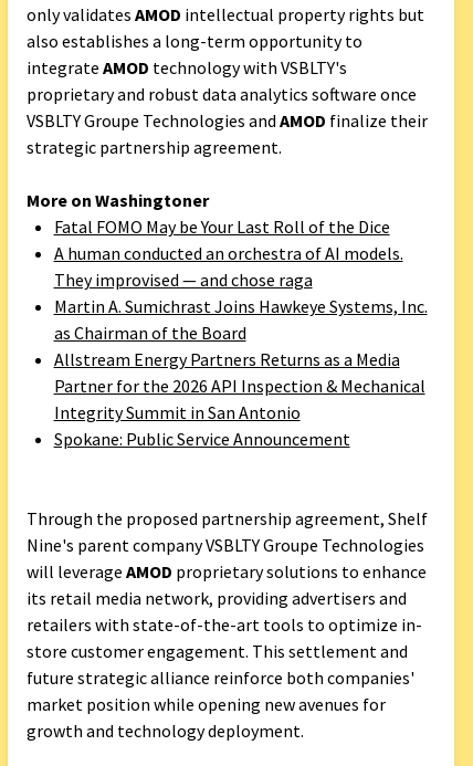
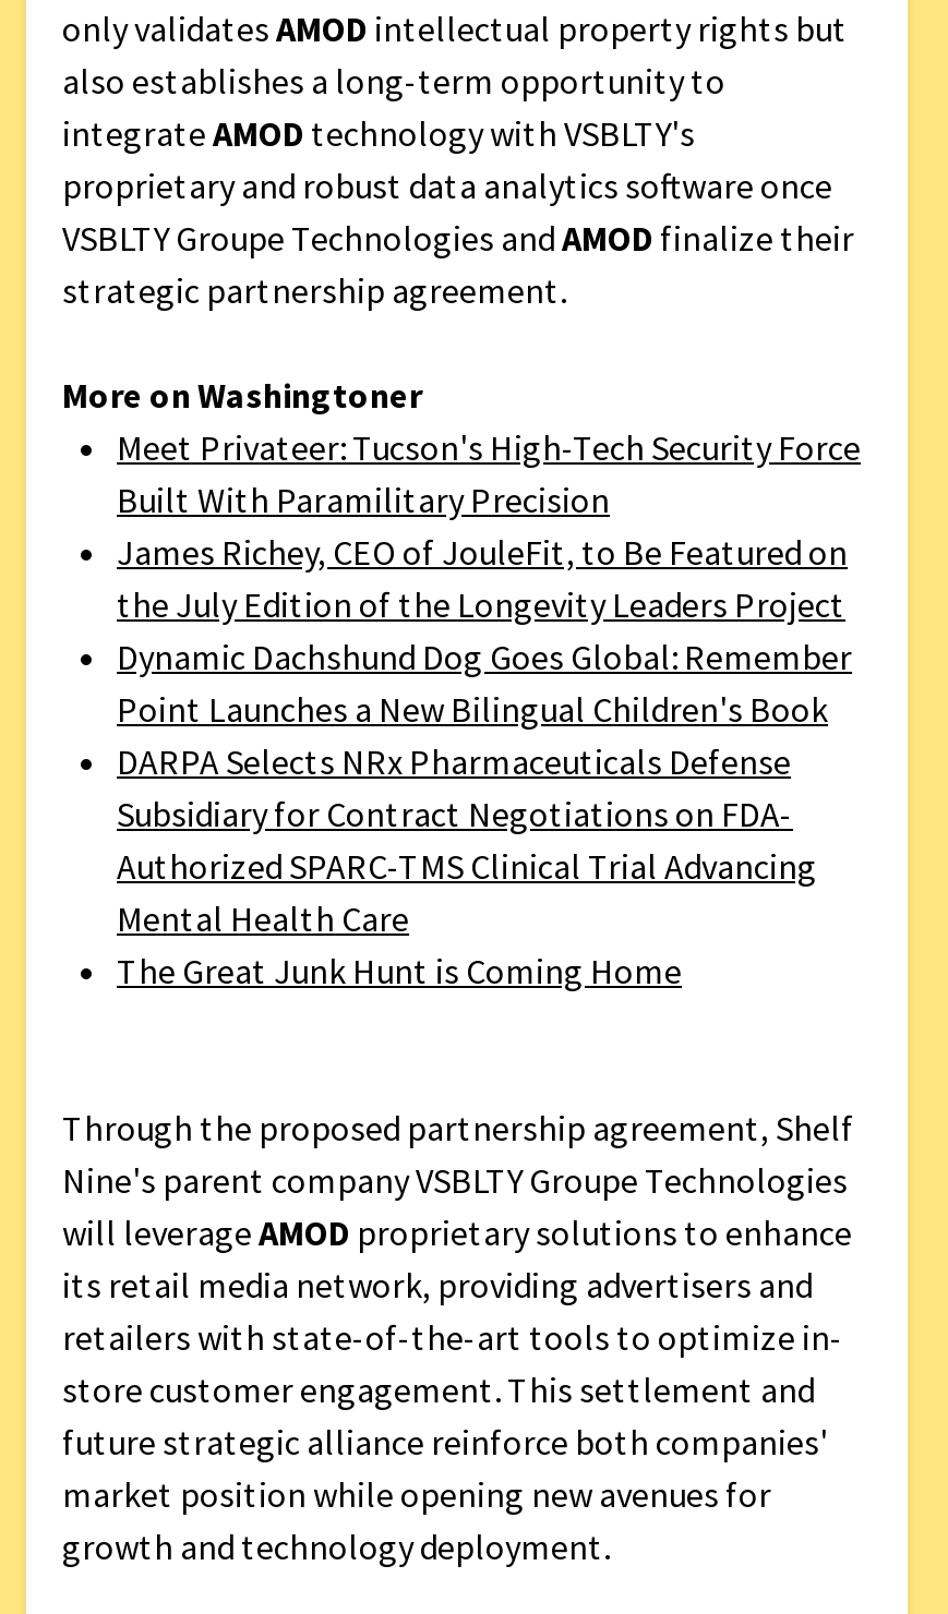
- Fatal FOMO May be Your Last Roll of the Dice
- A human conducted an orchestra of AI models.
- They improvised — and chose raga
- Martin A. Sumichrast Joins Hawkeye Systems, Inc.
- as Chairman of the Board
- Allstream Energy Partners Returns as a Media
- Partner for the 2026 API Inspection & Mechanical
- Integrity Summit in San Antonio
- Spokane: Public Service Announcement
+ Meet Privateer: Tucson's High-Tech Security Force
+ Built With Paramilitary Precision
+ James Richey, CEO of JouleFit, to Be Featured on
+ the July Edition of the Longevity Leaders Project
+ Dynamic Dachshund Dog Goes Global: Remember
+ Point Launches a New Bilingual Children's Book
+ DARPA Selects NRx Pharmaceuticals Defense
+ Subsidiary for Contract Negotiations on FDA-
+ Authorized SPARC-TMS Clinical Trial Advancing
+ Mental Health Care
+ The Great Junk Hunt is Coming Home
